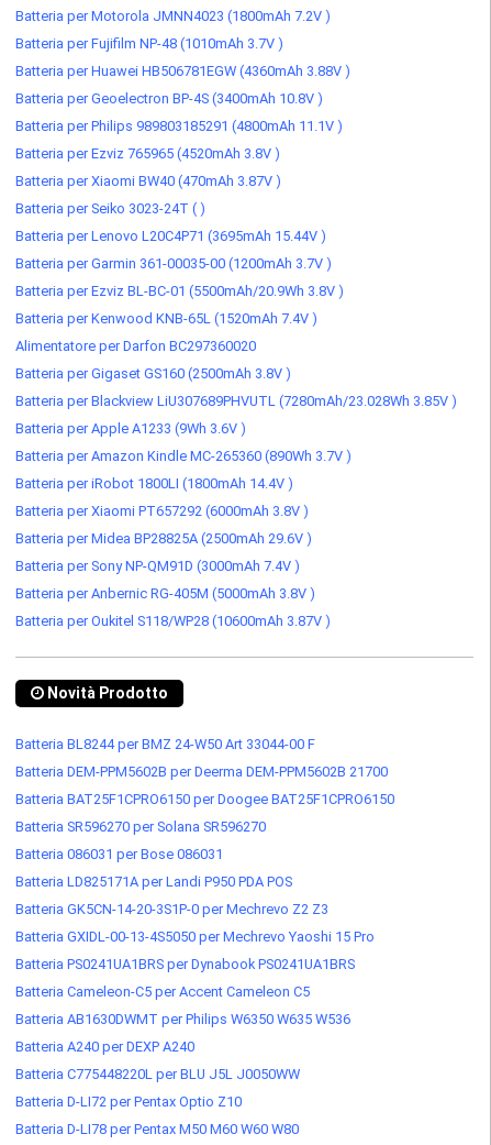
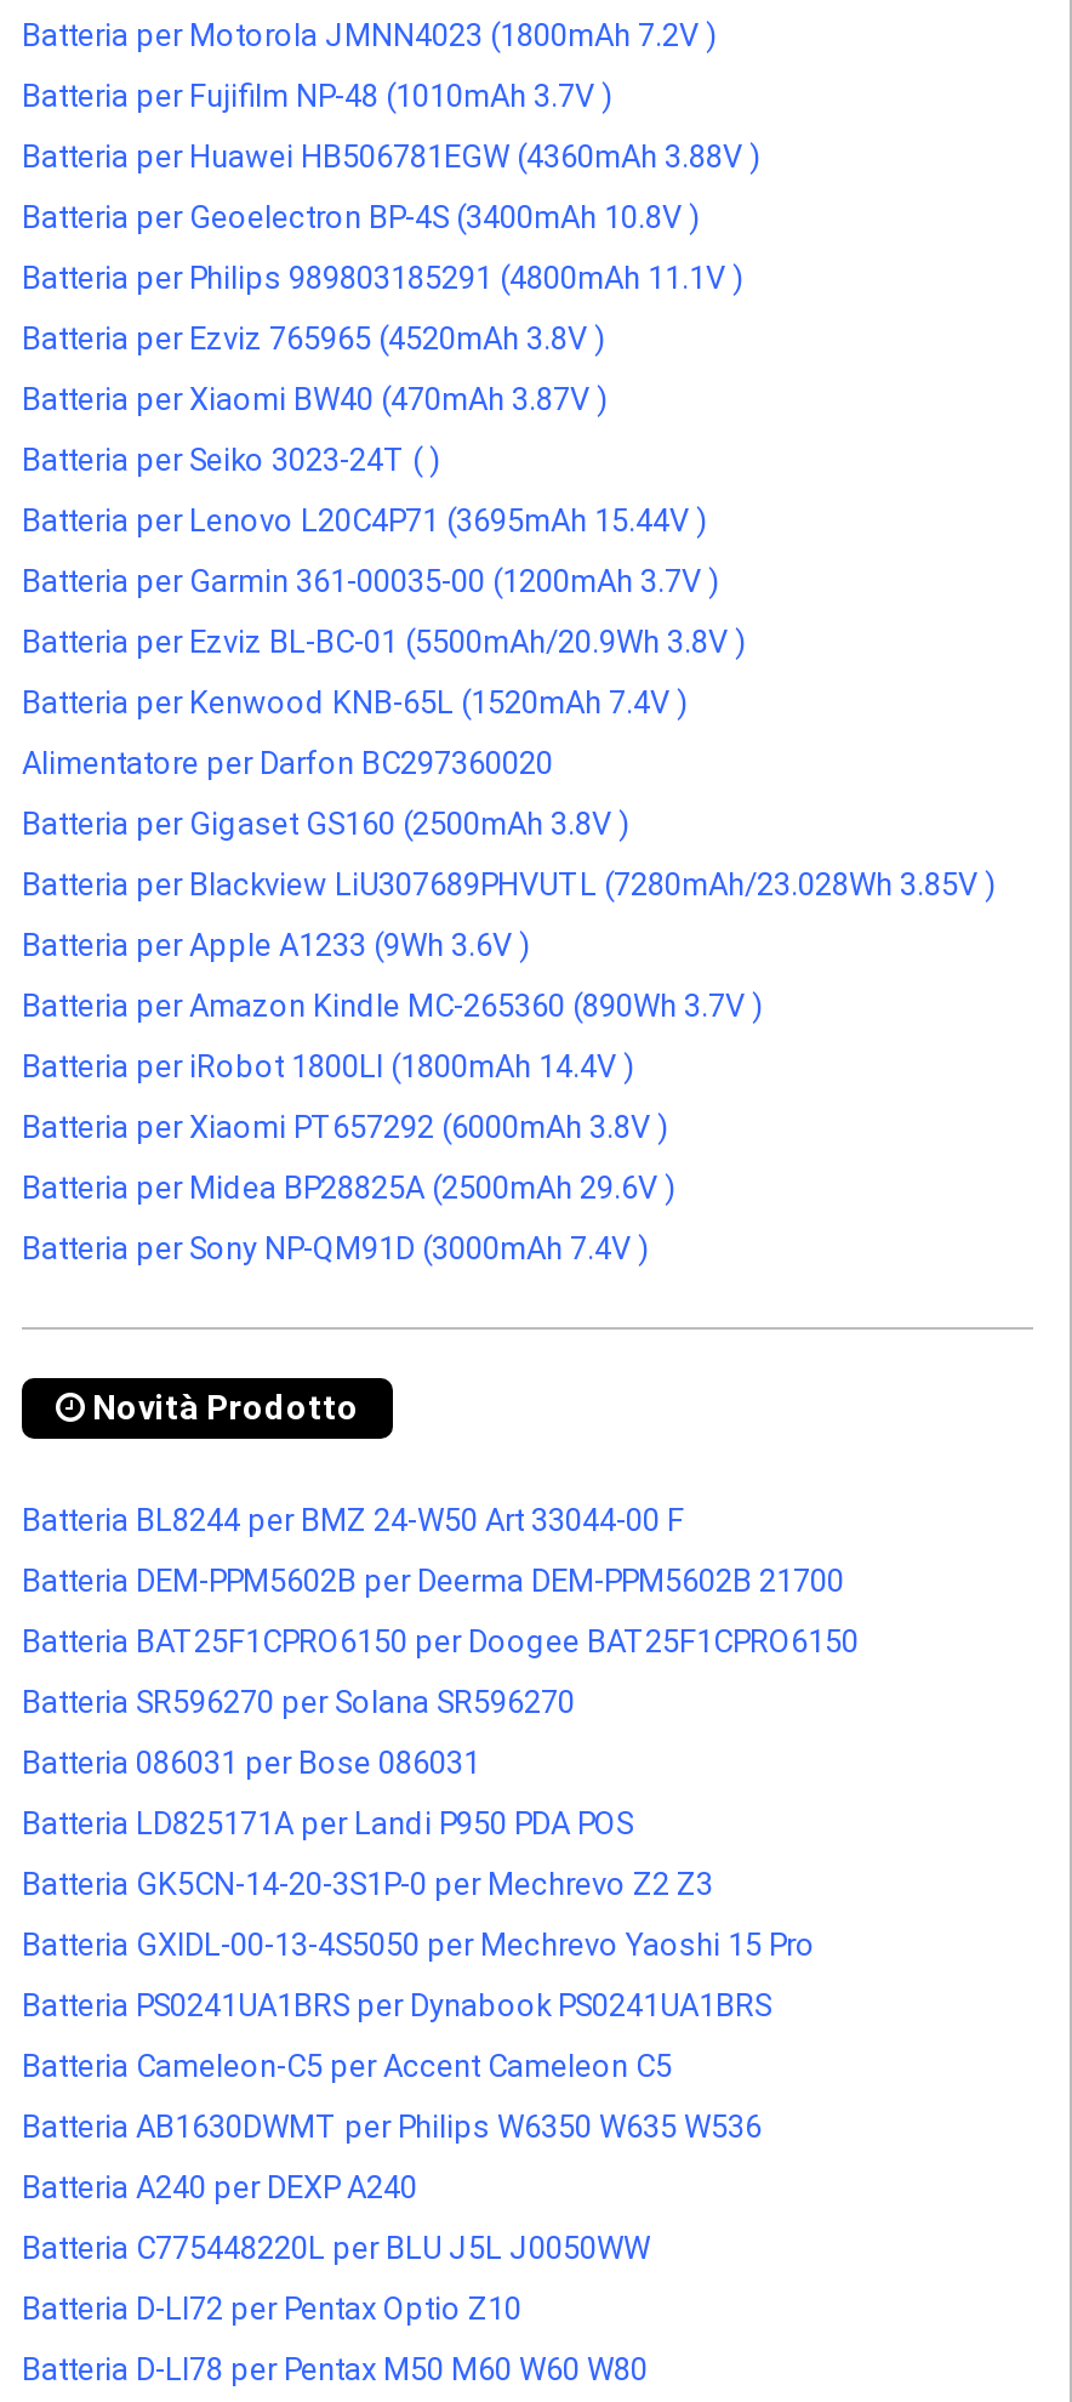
- Batteria per Anbernic RG-405M (5000mAh 3.8V )
- Batteria per Oukitel S118/WP28 (10600mAh 3.87V )
